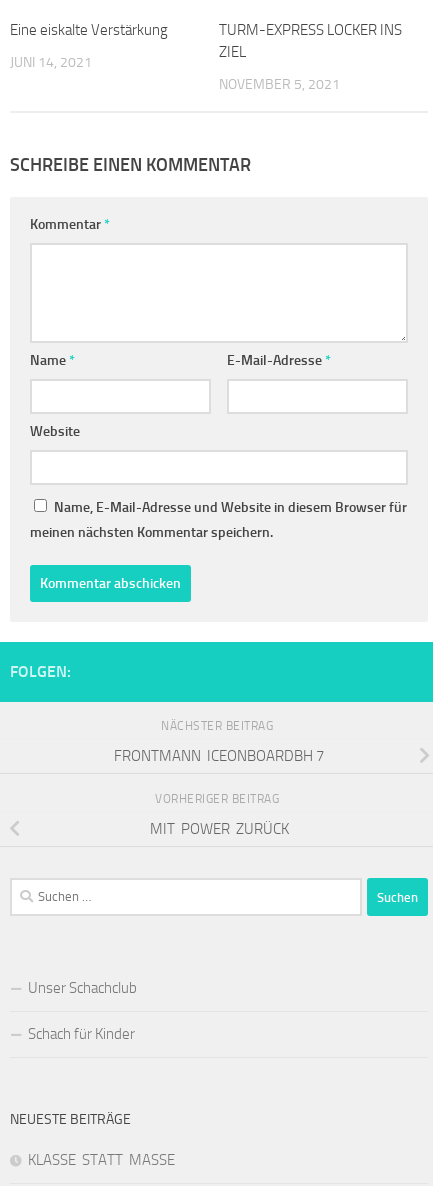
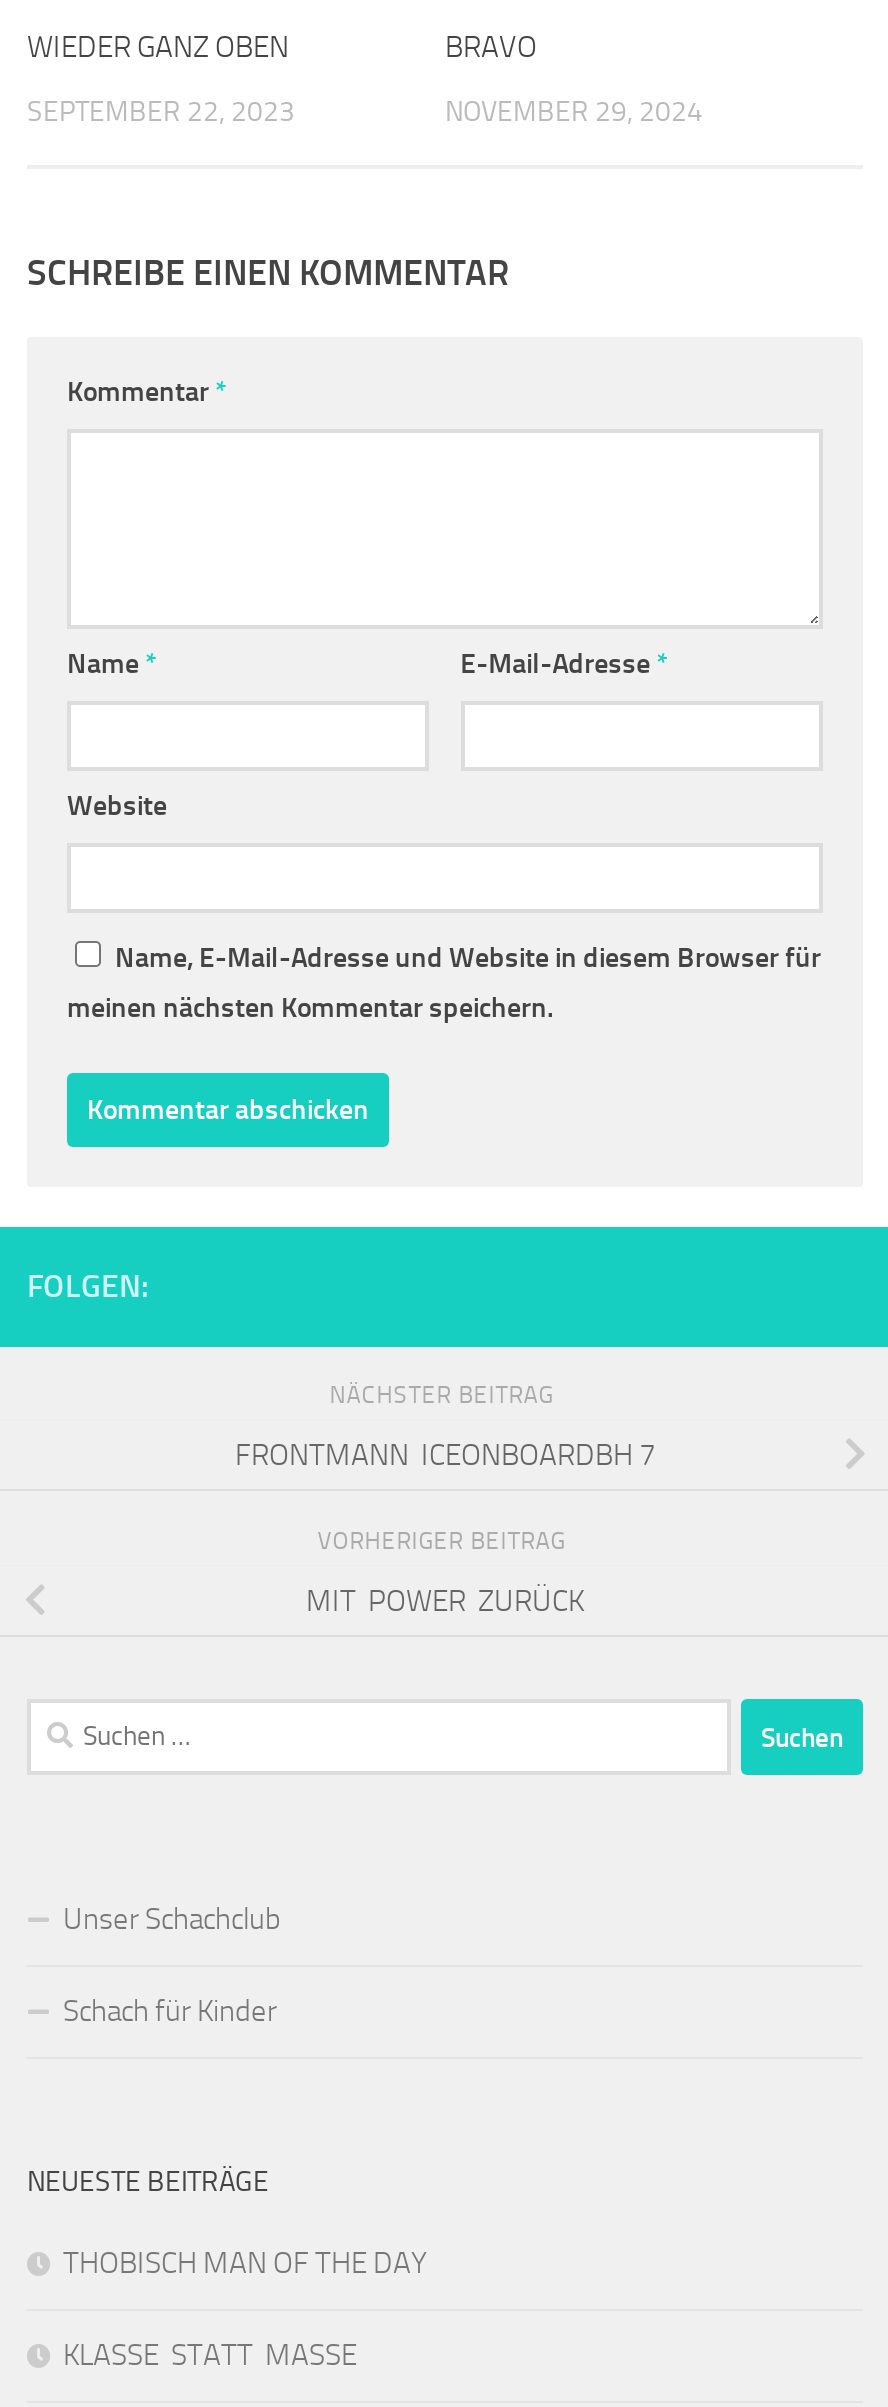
- Eine eiskalte Verstärkung
+ WIEDER GANZ OBEN

- TURM-EXPRESS LOCKER INS
- ZIEL
+ BRAVO

- JUNI 14, 2021
+ SEPTEMBER 22, 2023

- NOVEMBER 5, 2021
+ NOVEMBER 29, 2024

moved up: SCHREIBE EINEN KOMMENTAR | Kommentar * | Name * | ... | Schach für Kinder | NEUESTE BEITRÄGE

+ THOBISCH MAN OF THE DAY
